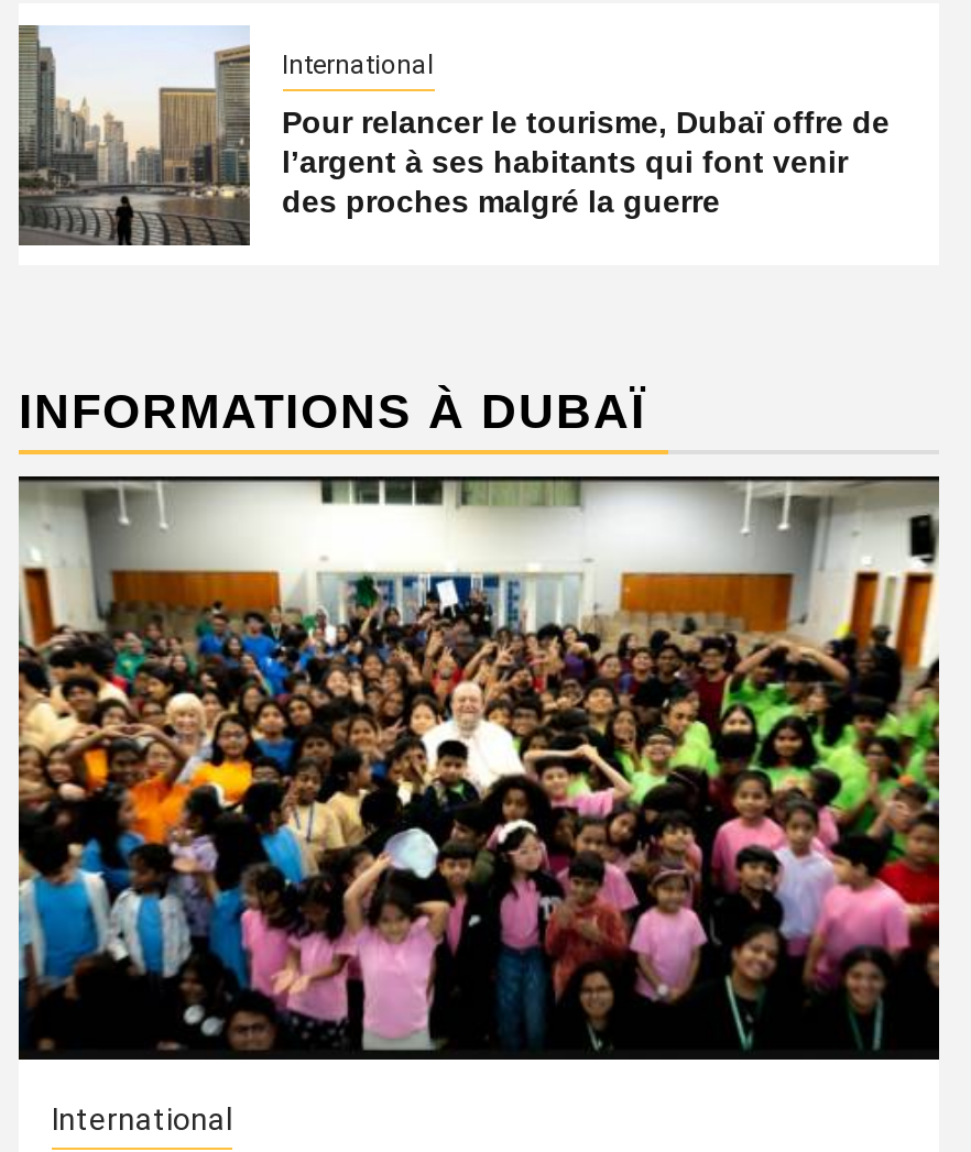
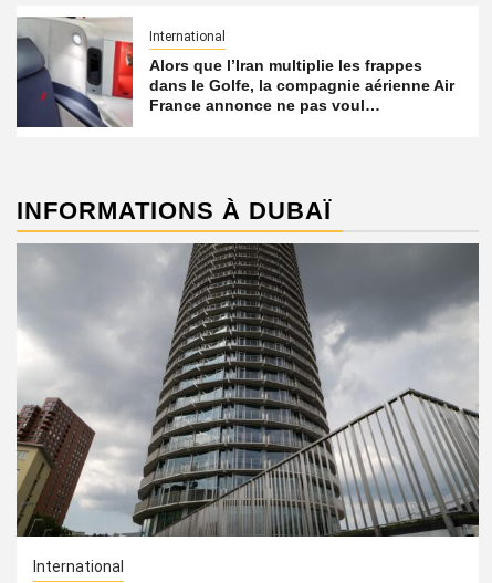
- [image]
- Pour relancer le tourisme, Dubaï offre de
- l’argent à ses habitants qui font venir
- des proches malgré la guerre
+ [image]
+ Alors que l’Iran multiplie les frappes
+ dans le Golfe, la compagnie aérienne Air
+ France annonce ne pas voul…

- [image]
+ [image]
